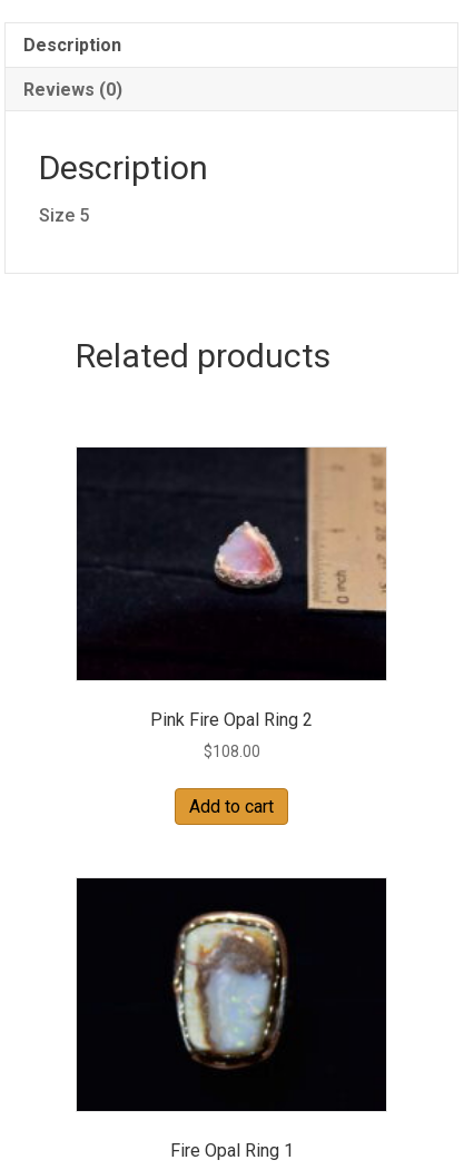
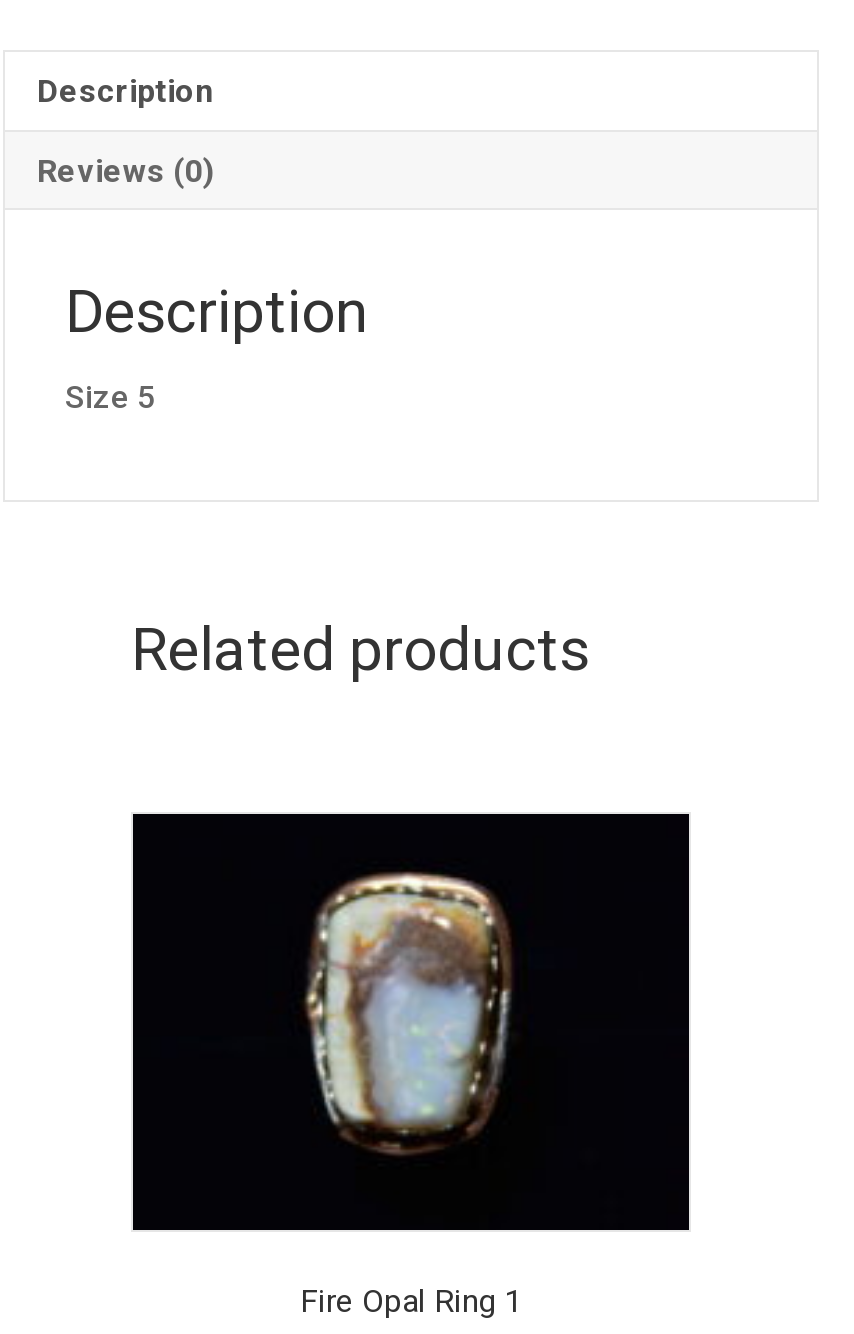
- [image]

- Pink Fire Opal Ring 2
- $108.00
- Add to cart
